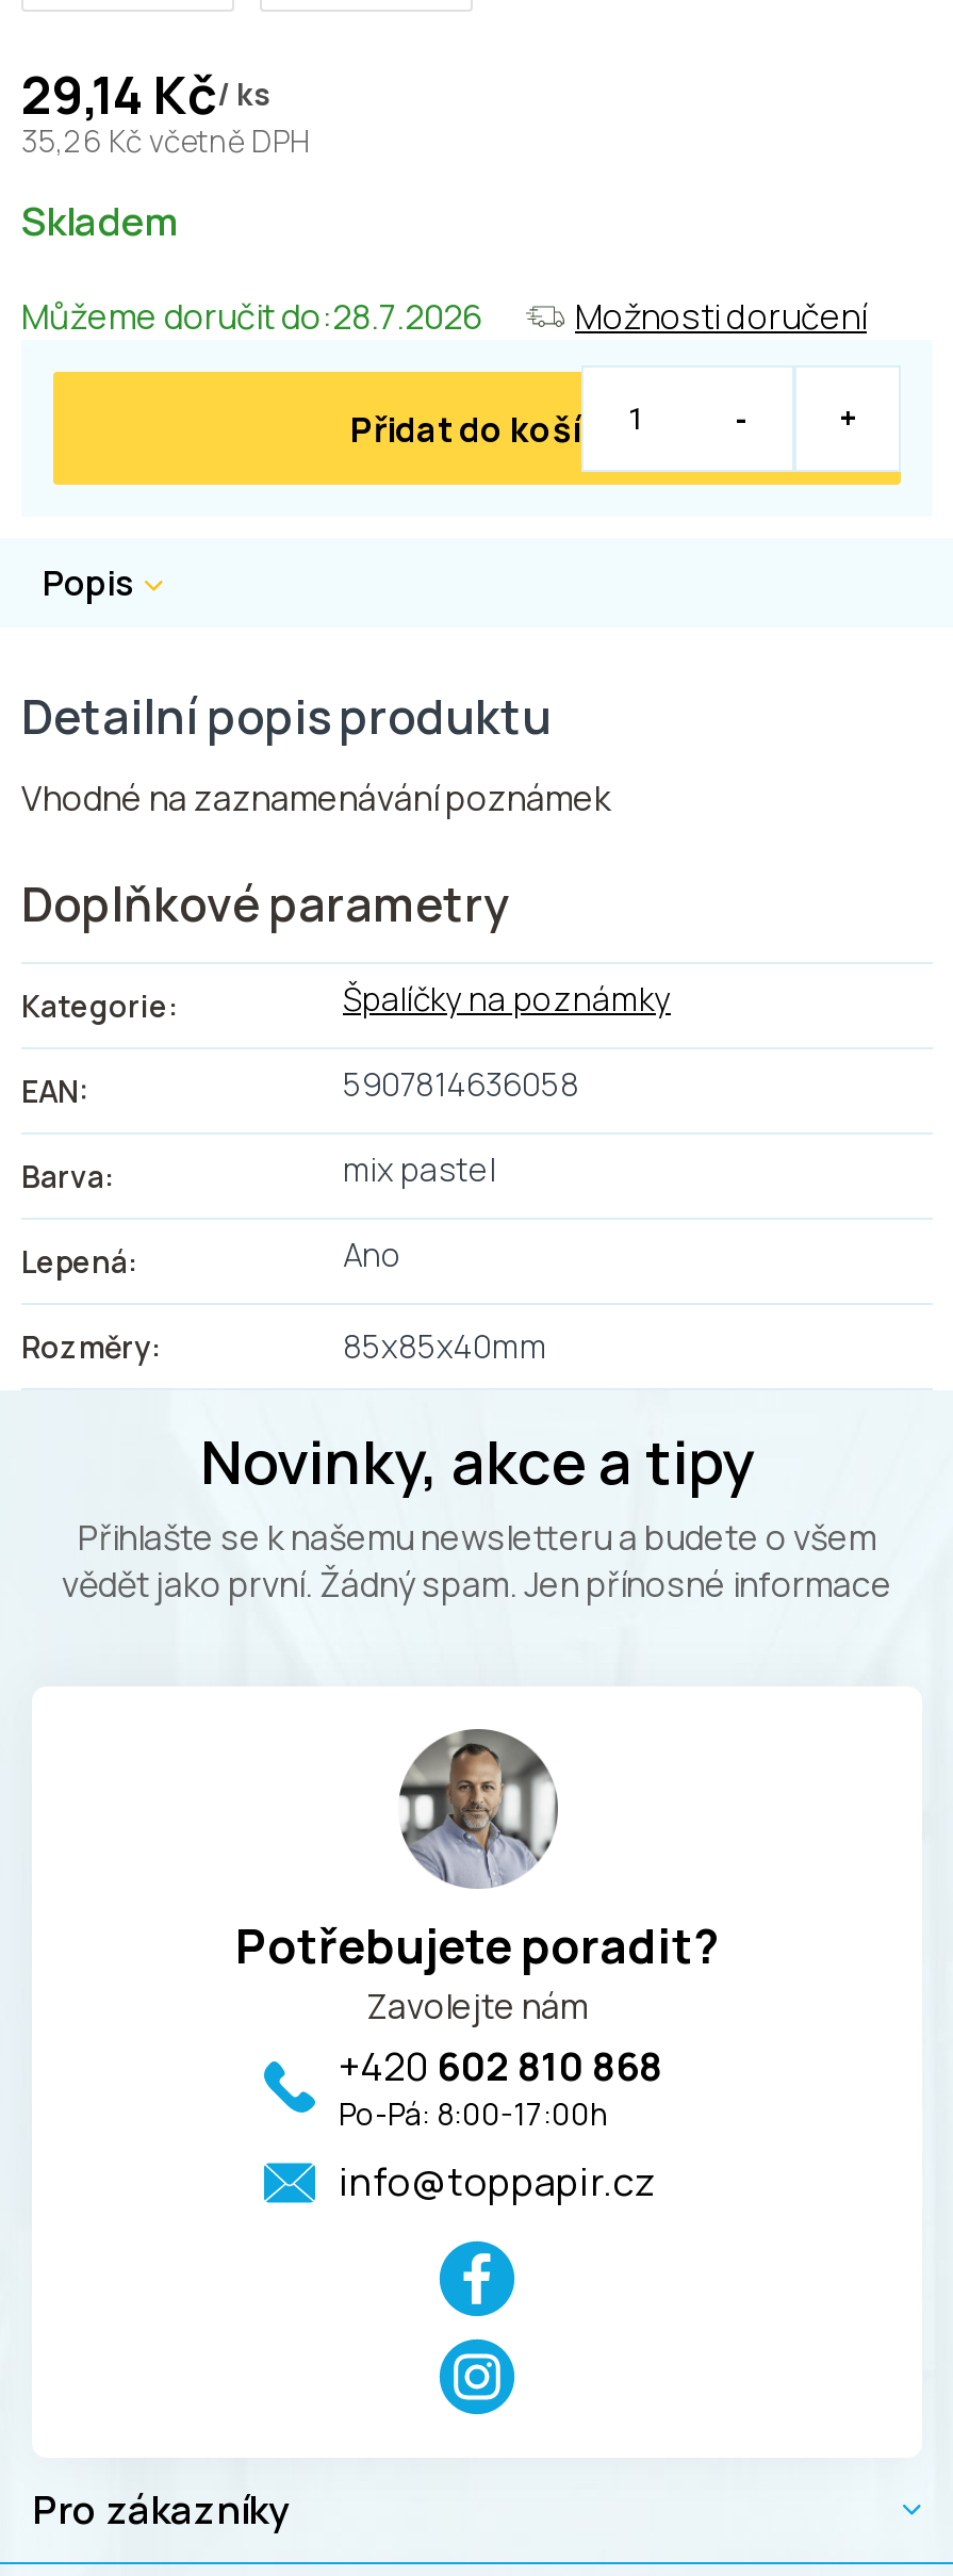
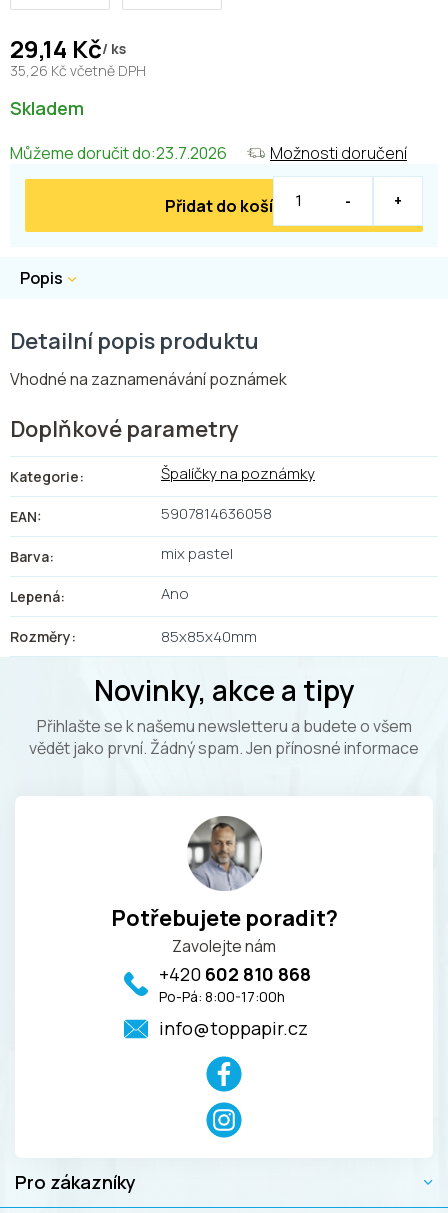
- Můžeme doručit do:28.7.2026
+ Můžeme doručit do:23.7.2026
